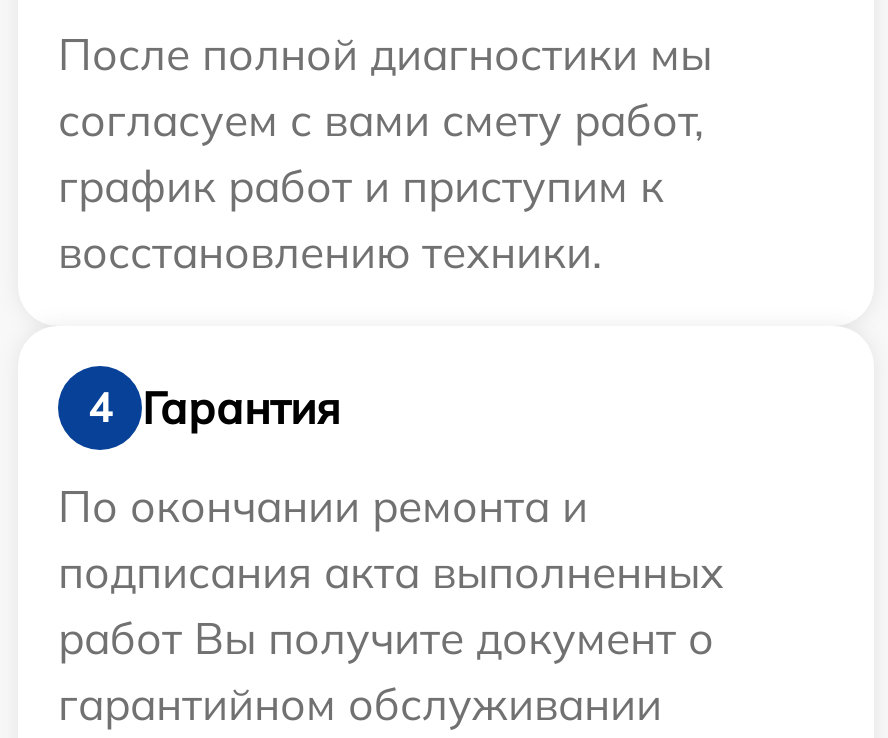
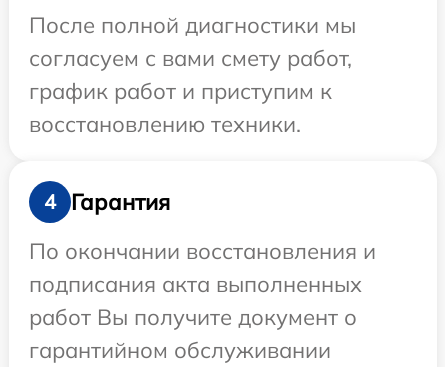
- По окончании ремонта и
+ По окончании восстановления и
